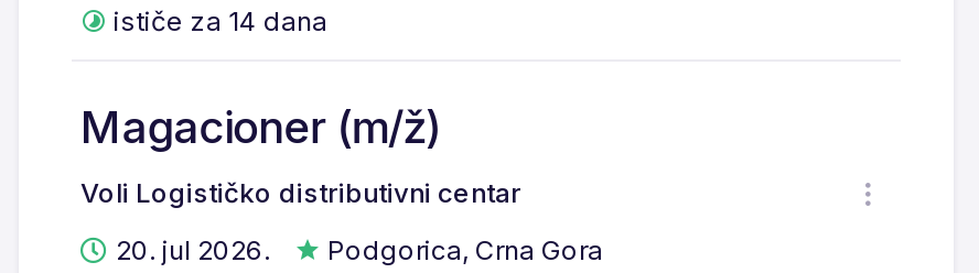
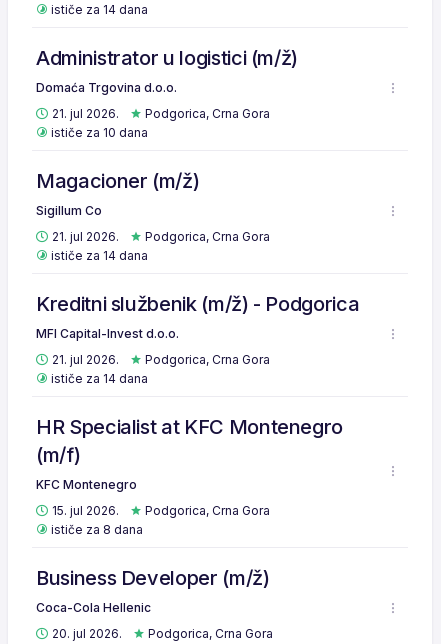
+ Administrator u logistici (m/ž)
+ Domaća Trgovina d.o.o.
+ 21. jul 2026.
+ Podgorica, Crna Gora
+ ističe za 10 dana

- Voli Logističko distributivni centar
+ Sigillum Co
+ 21. jul 2026.
+ Podgorica, Crna Gora
+ ističe za 14 dana
+ Kreditni službenik (m/ž) - Podgorica
+ MFI Capital-Invest d.o.o.
+ 21. jul 2026.
+ Podgorica, Crna Gora
+ ističe za 14 dana
+ HR Specialist at KFC Montenegro
+ (m/f)
+ KFC Montenegro
+ 15. jul 2026.
+ Podgorica, Crna Gora
+ ističe za 8 dana
+ Business Developer (m/ž)
+ Coca-Cola Hellenic
